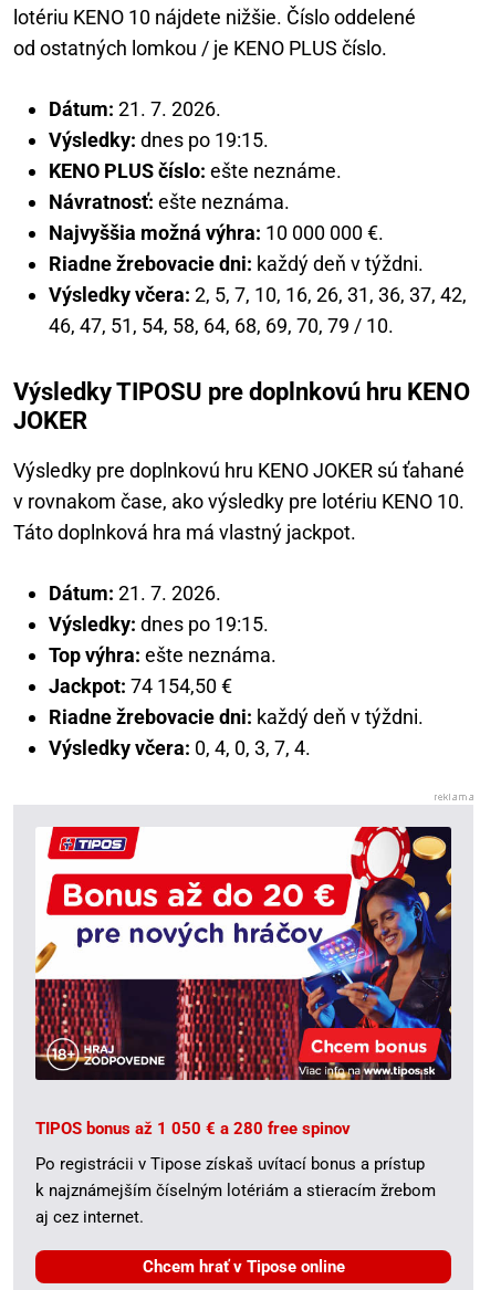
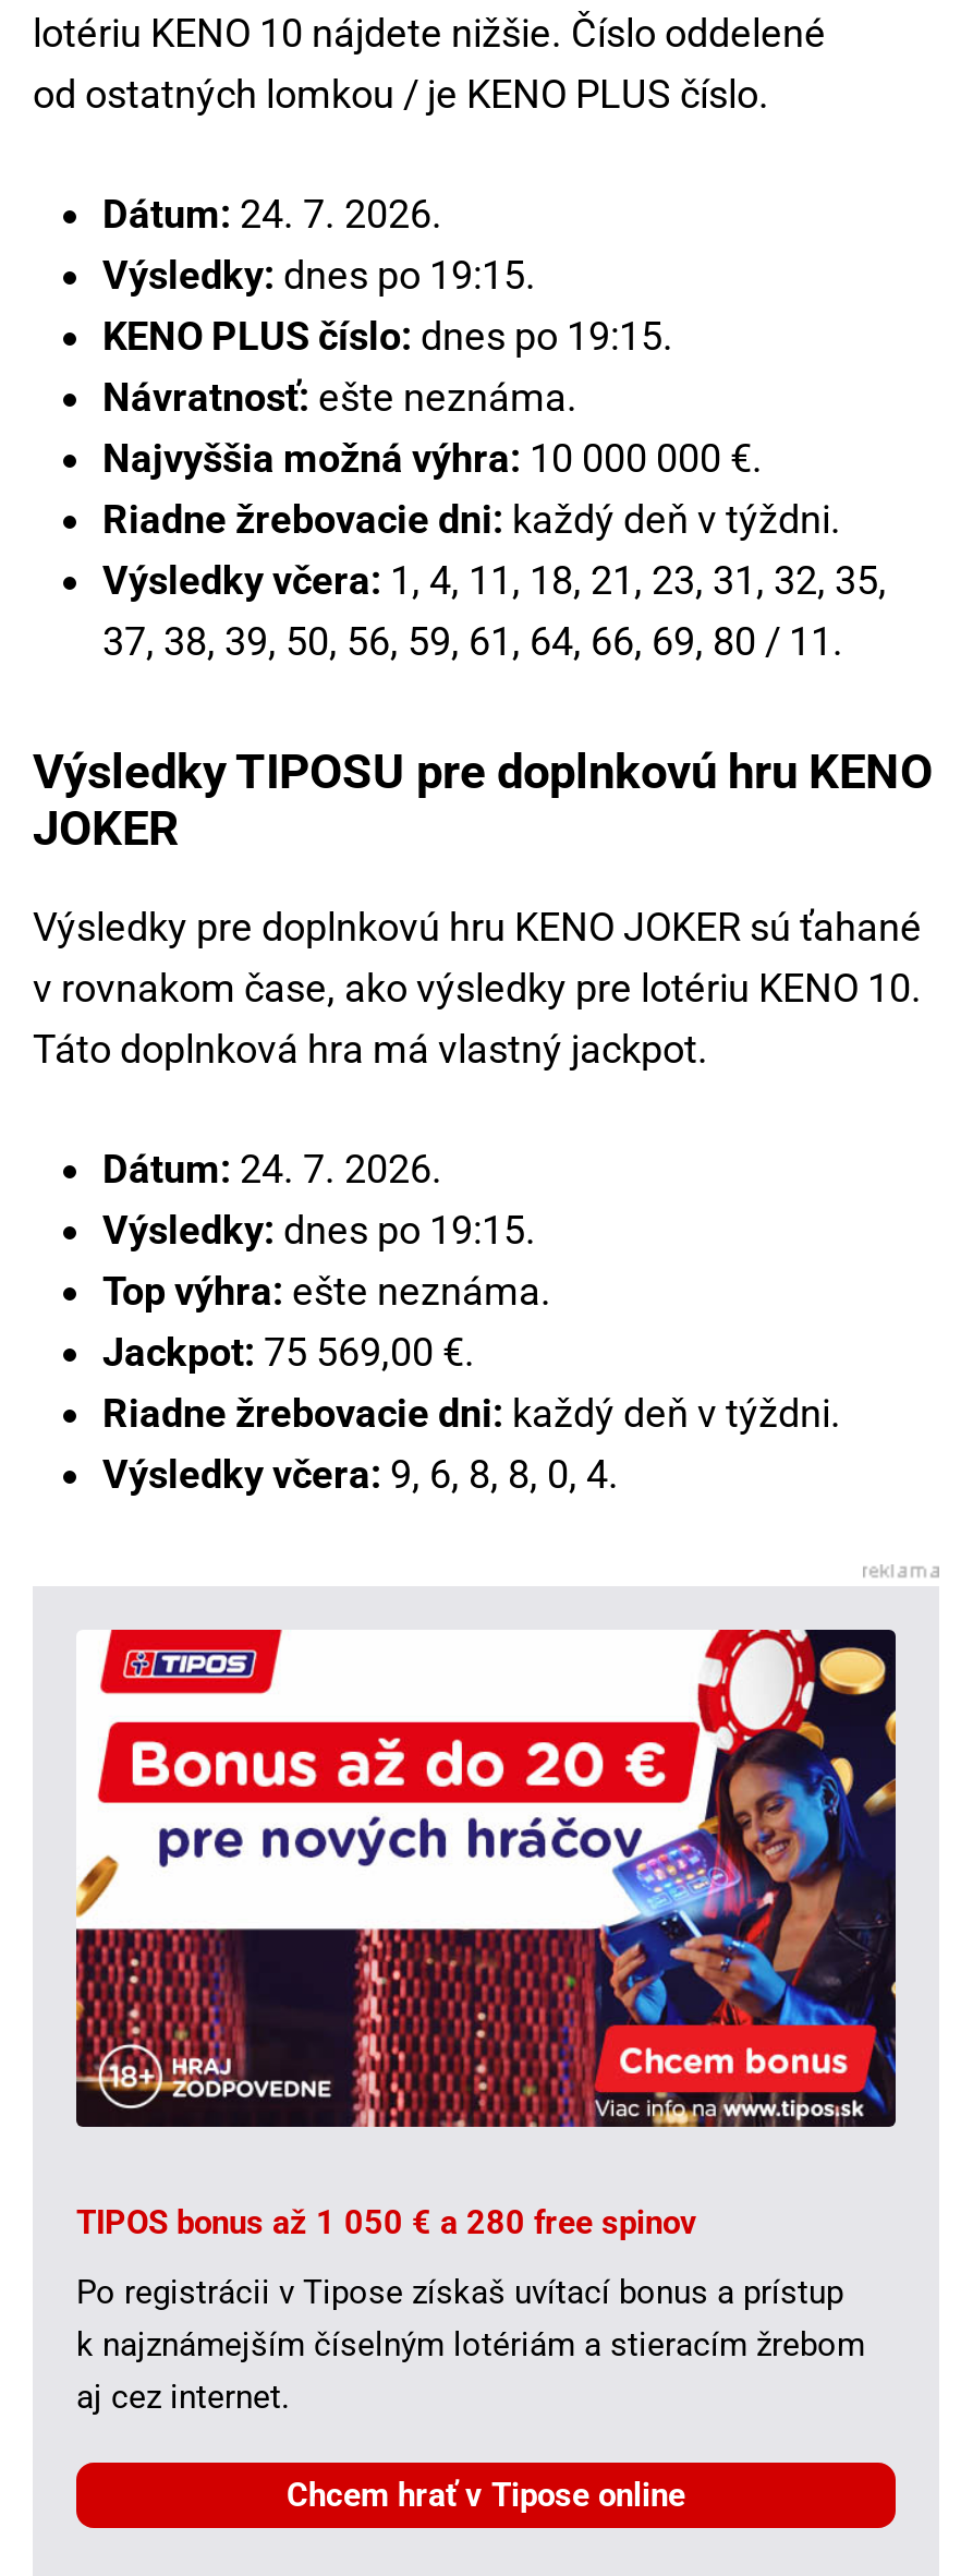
- Dátum: 21. 7. 2026.
+ Dátum: 24. 7. 2026.

- KENO PLUS číslo: ešte neznáme.
+ KENO PLUS číslo: dnes po 19:15.

- Výsledky včera: 2, 5, 7, 10, 16, 26, 31, 36, 37, 42,
- 46, 47, 51, 54, 58, 64, 68, 69, 70, 79 / 10.
+ Výsledky včera: 1, 4, 11, 18, 21, 23, 31, 32, 35,
+ 37, 38, 39, 50, 56, 59, 61, 64, 66, 69, 80 / 11.

- Dátum: 21. 7. 2026.
+ Dátum: 24. 7. 2026.

- Jackpot: 74 154,50 €
+ Jackpot: 75 569,00 €.

- Výsledky včera: 0, 4, 0, 3, 7, 4.
+ Výsledky včera: 9, 6, 8, 8, 0, 4.
